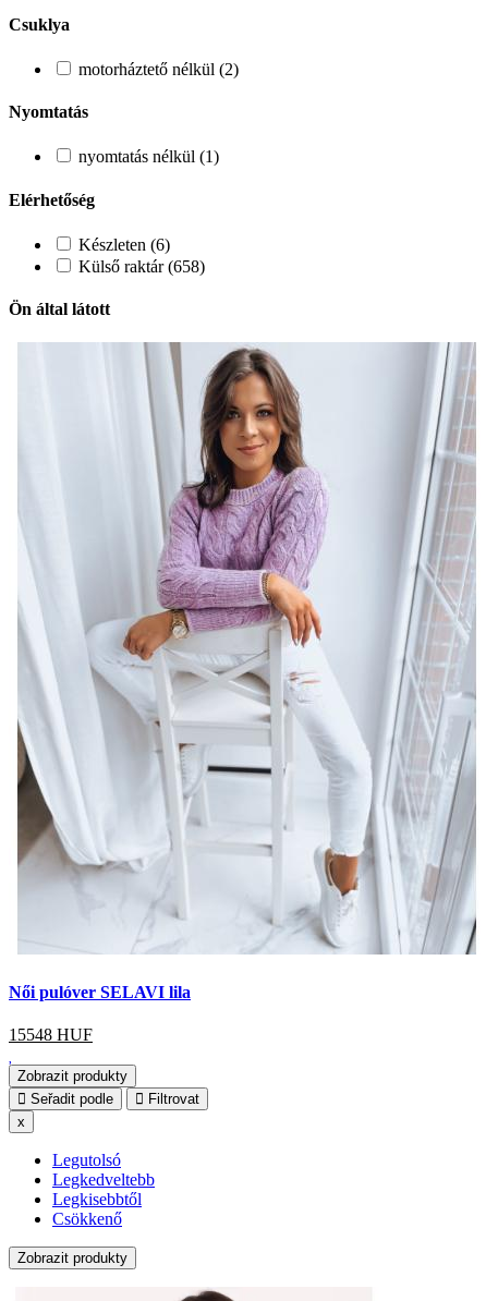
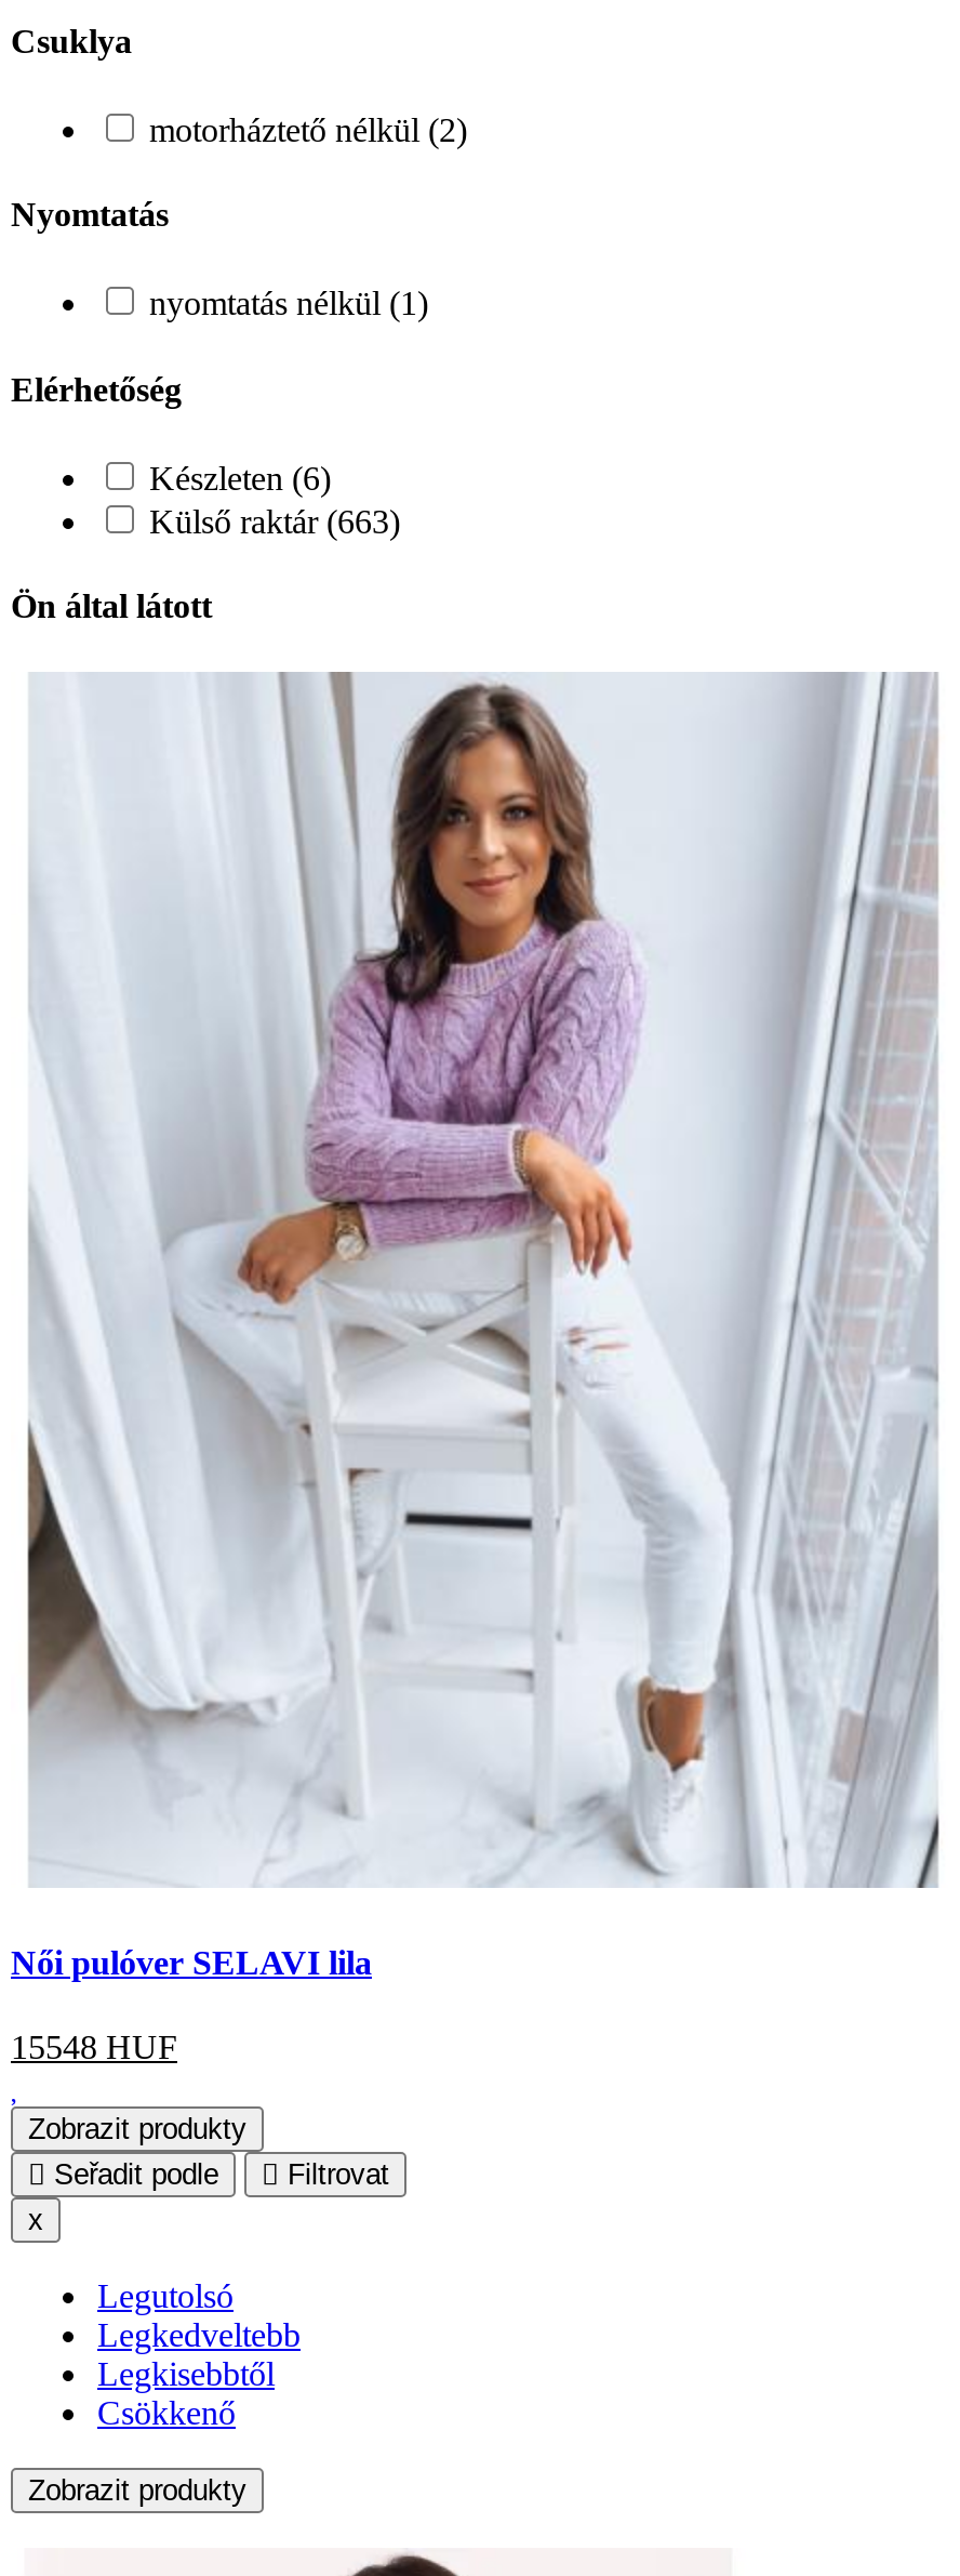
- Külső raktár (658)
+ Külső raktár (663)
